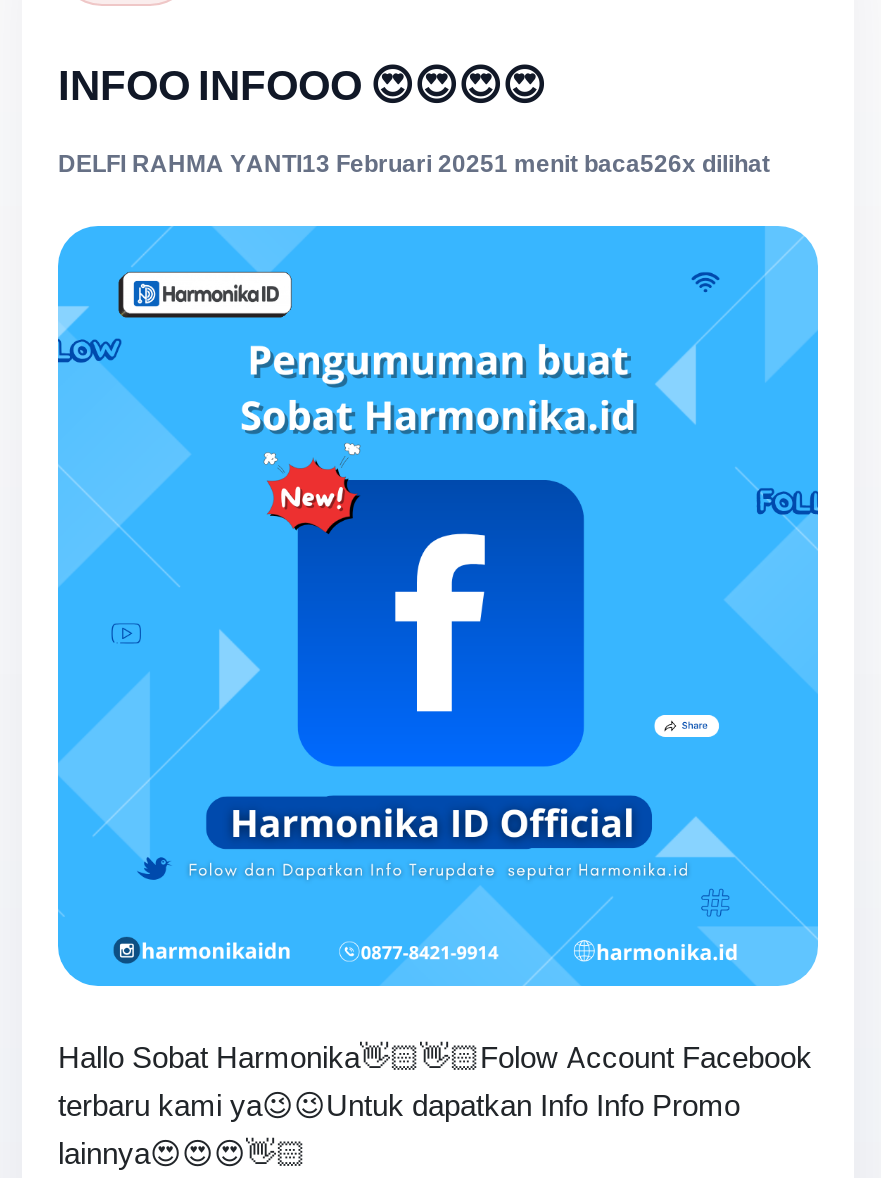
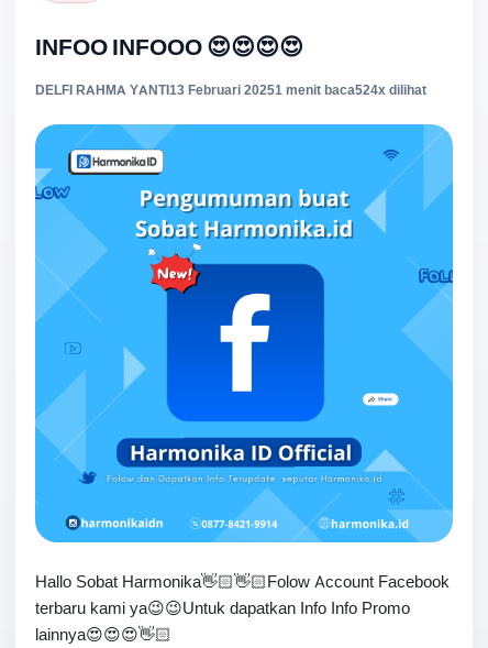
- DELFI RAHMA YANTI13 Februari 20251 menit baca526x dilihat
+ DELFI RAHMA YANTI13 Februari 20251 menit baca524x dilihat
